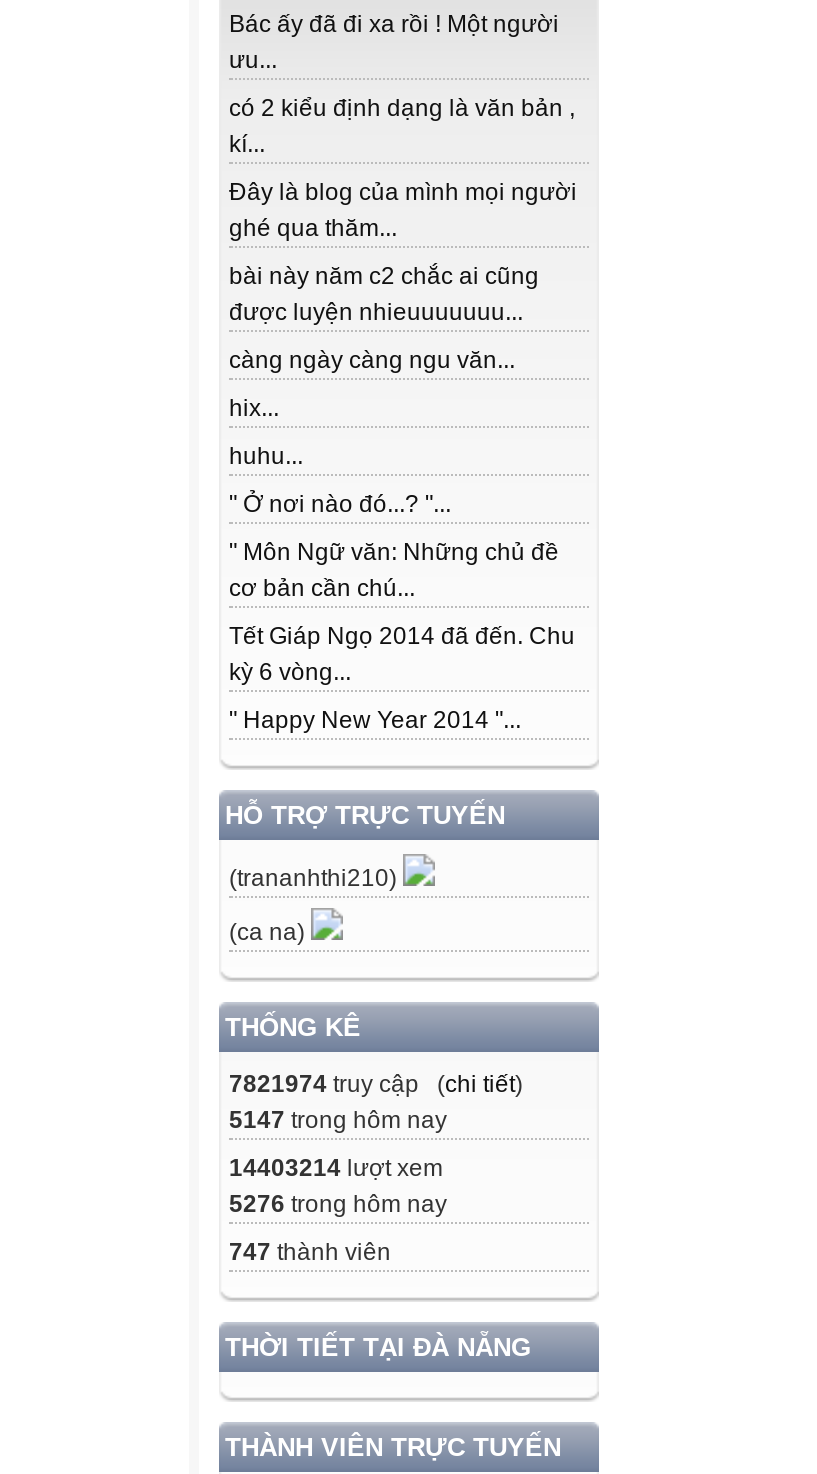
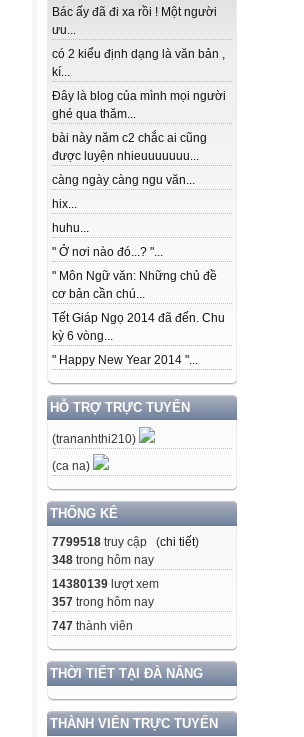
- 7821974 truy cập (chi tiết)
+ 7799518 truy cập (chi tiết)

- 5147 trong hôm nay
+ 348 trong hôm nay

- 14403214 lượt xem
+ 14380139 lượt xem

- 5276 trong hôm nay
+ 357 trong hôm nay
